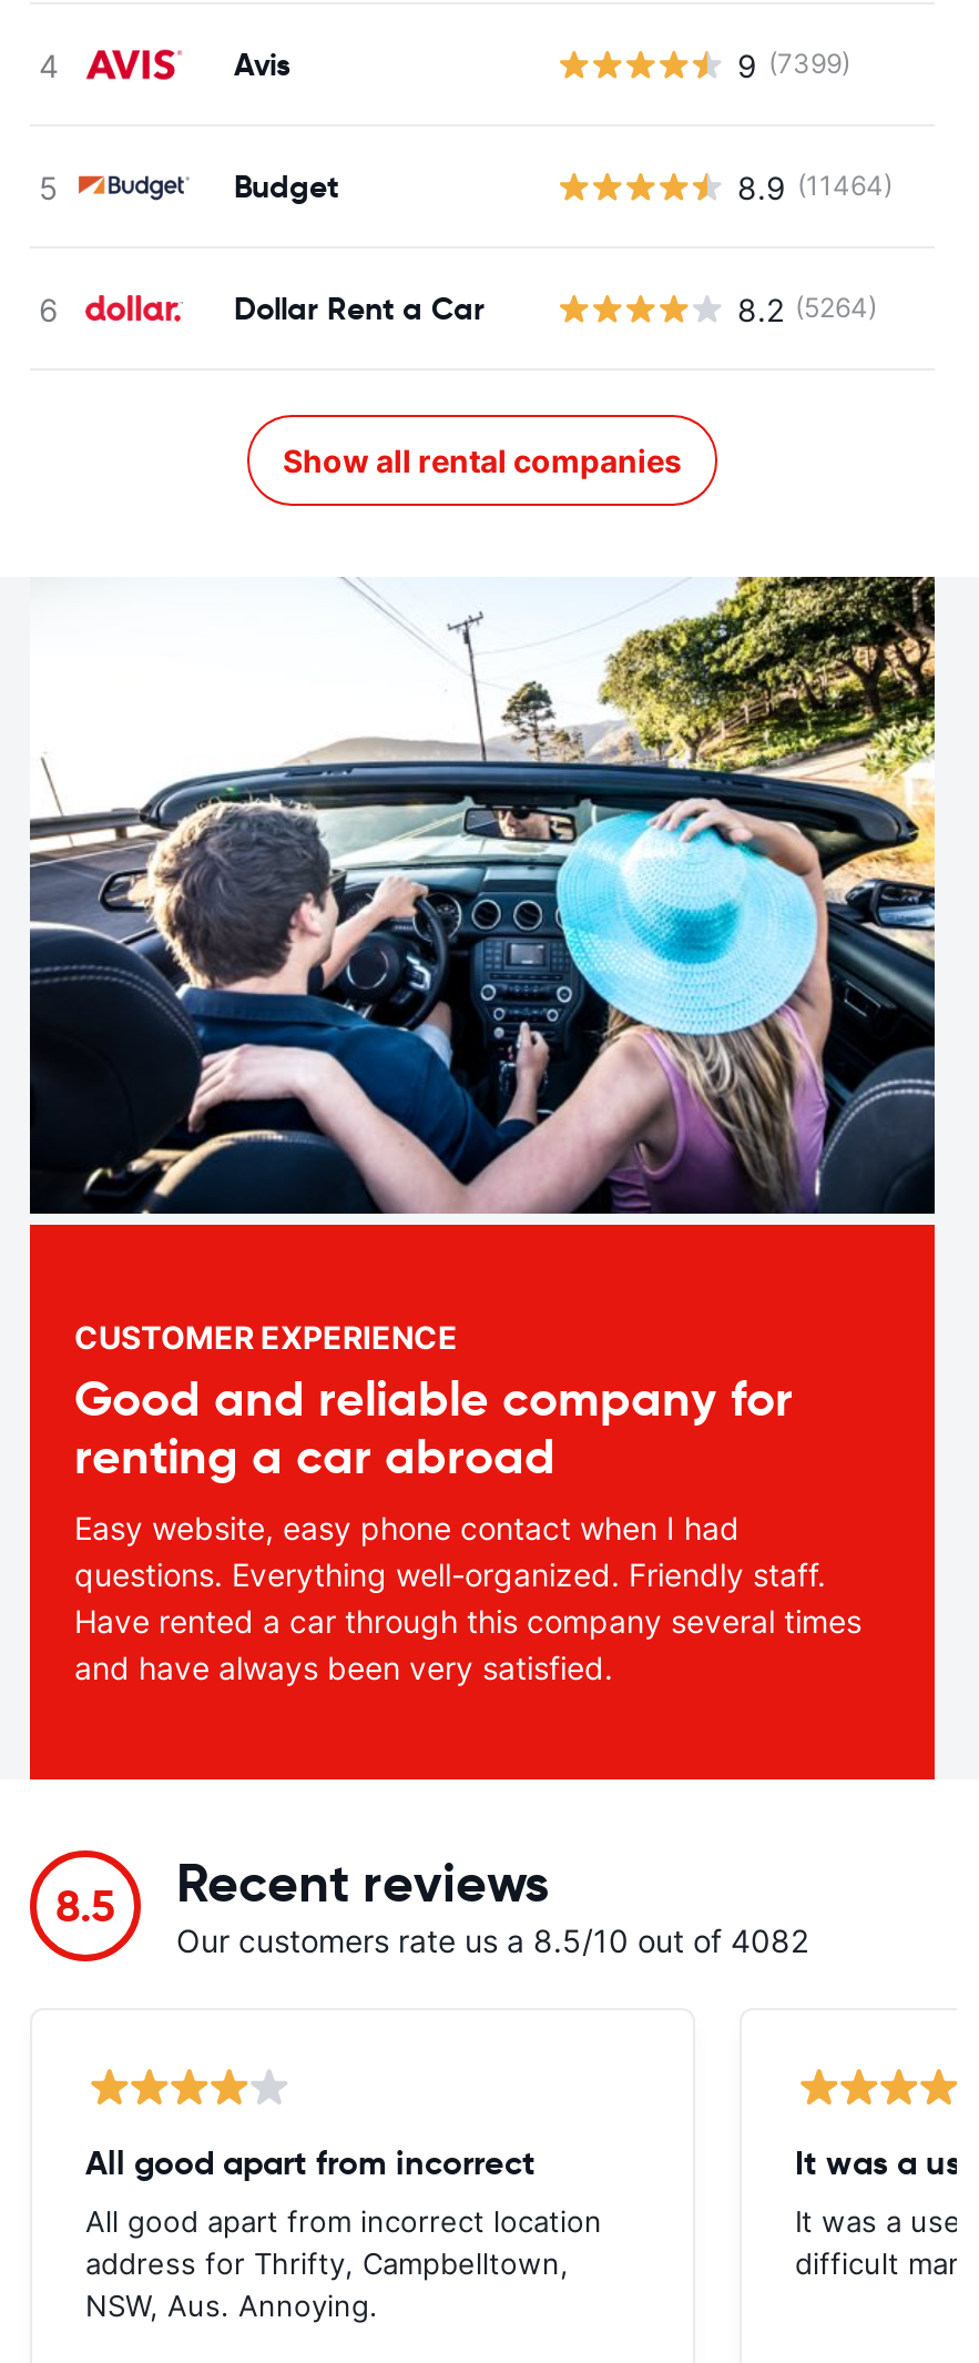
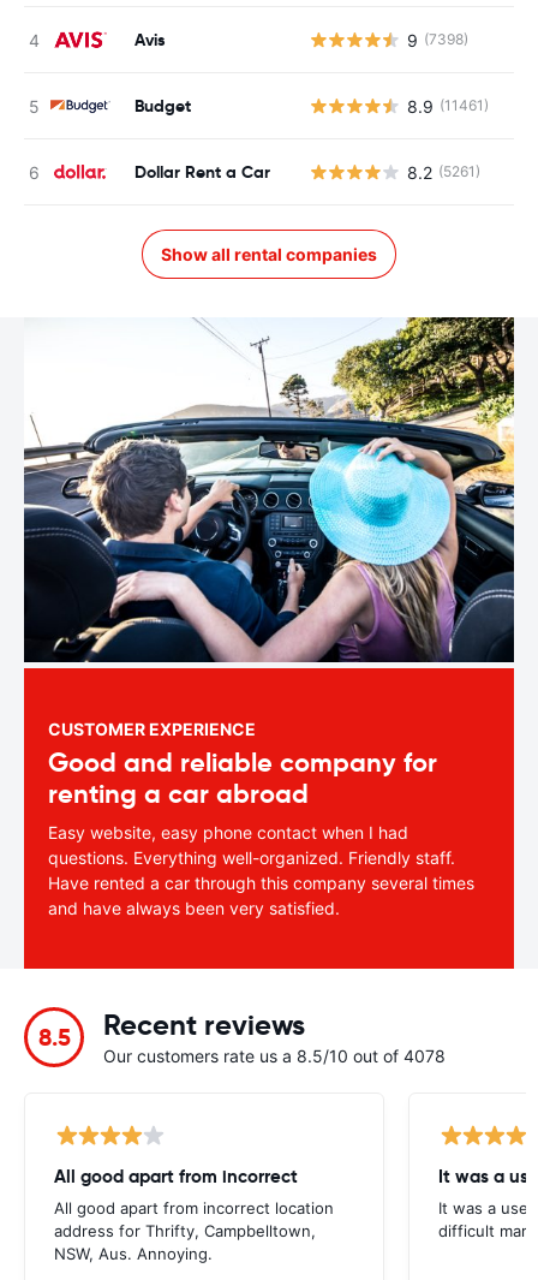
- 9 (7399)
+ 9 (7398)

- 8.9 (11464)
+ 8.9 (11461)

- 8.2 (5264)
+ 8.2 (5261)

- Our customers rate us a 8.5/10 out of 4082
+ Our customers rate us a 8.5/10 out of 4078
